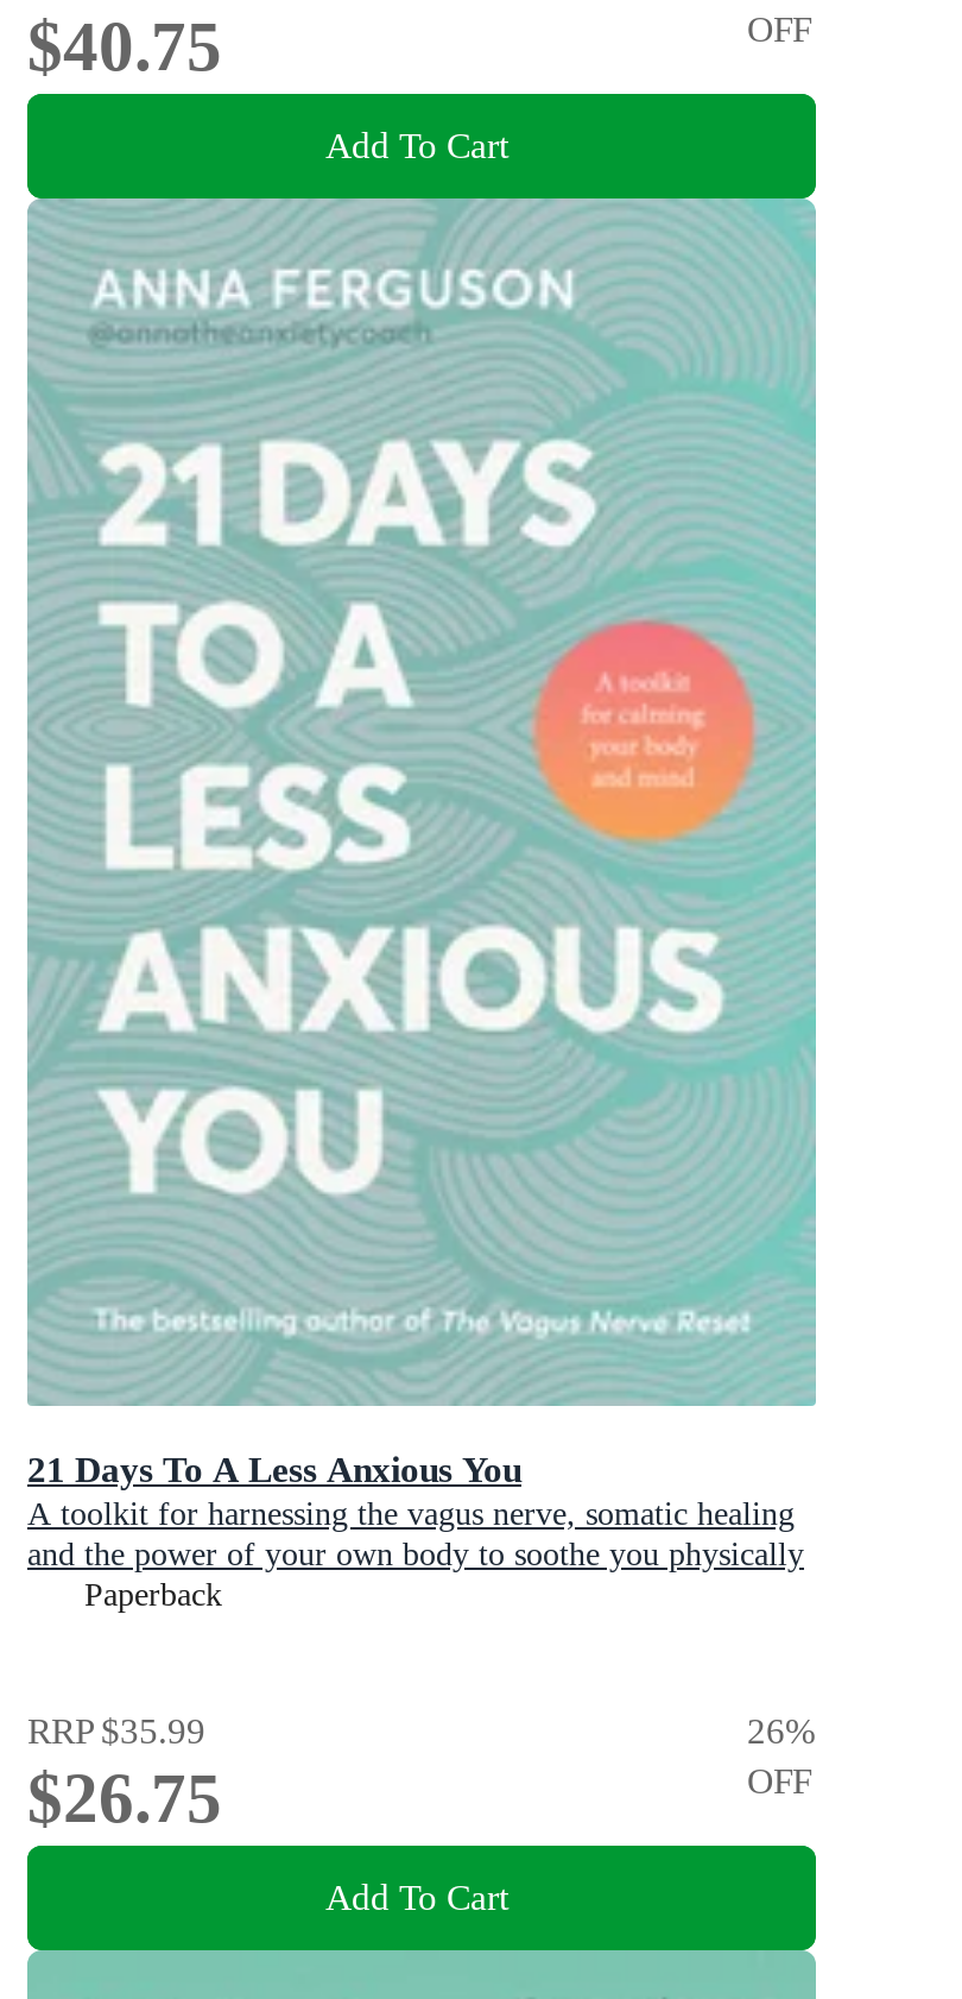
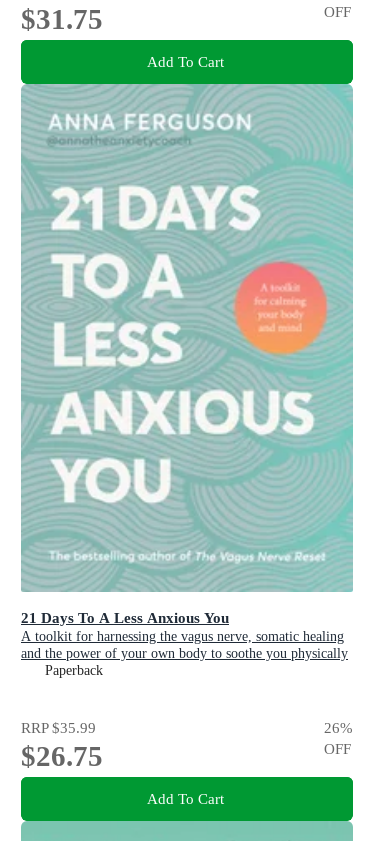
- $40.75
+ $31.75
